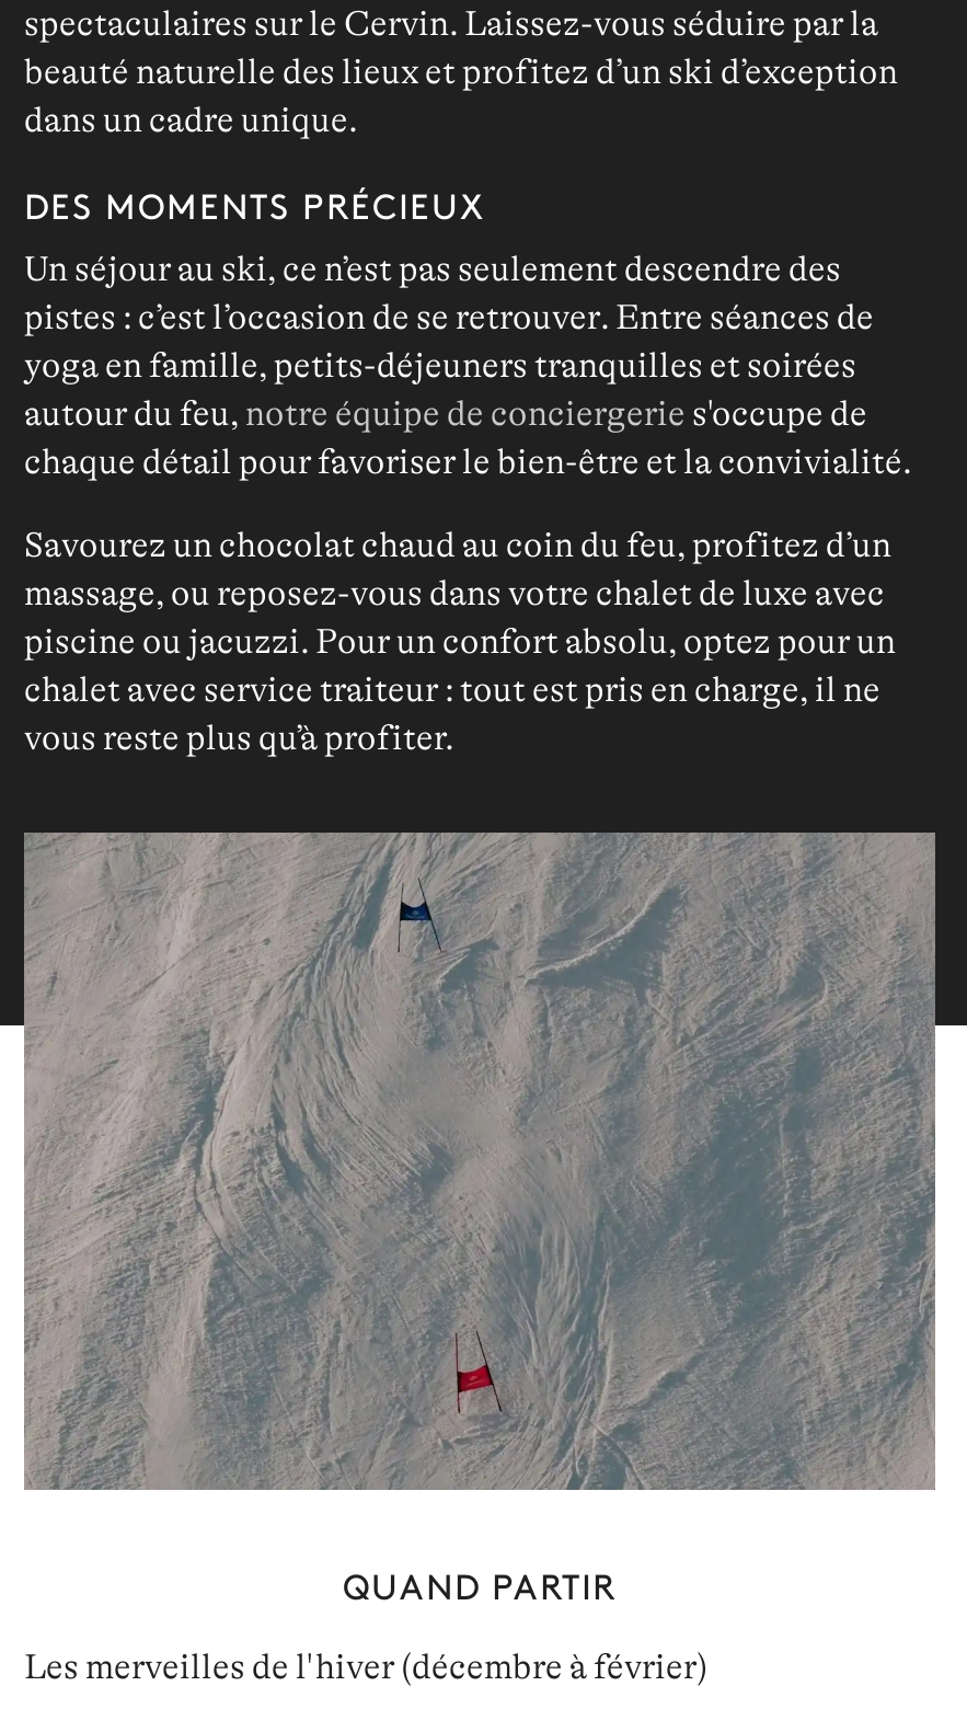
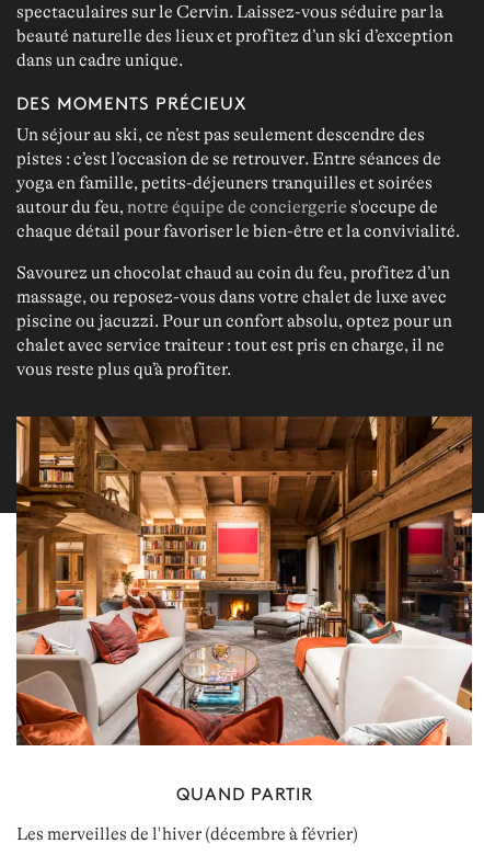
- [image]
+ [image]
